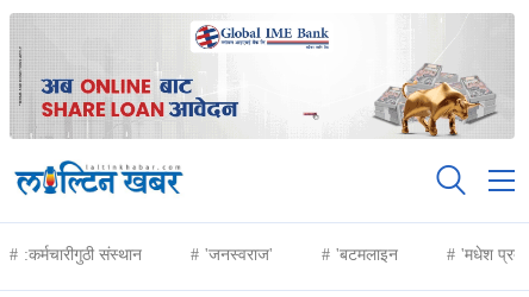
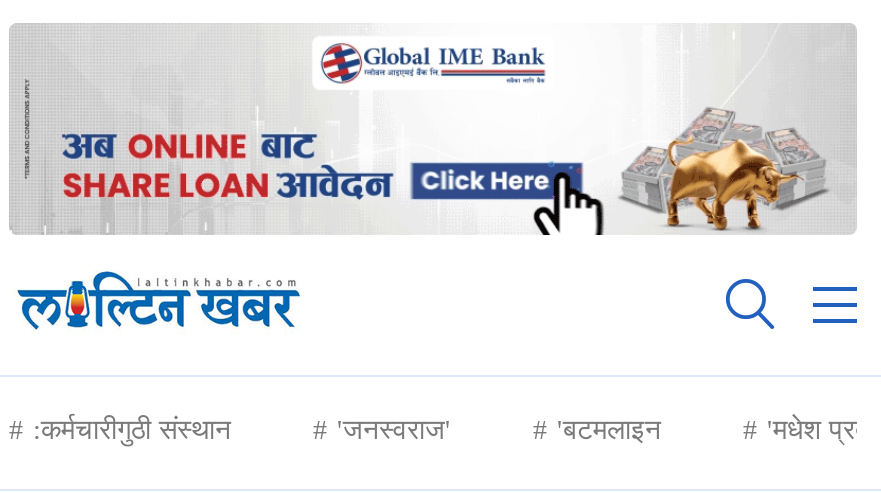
+ [image]
